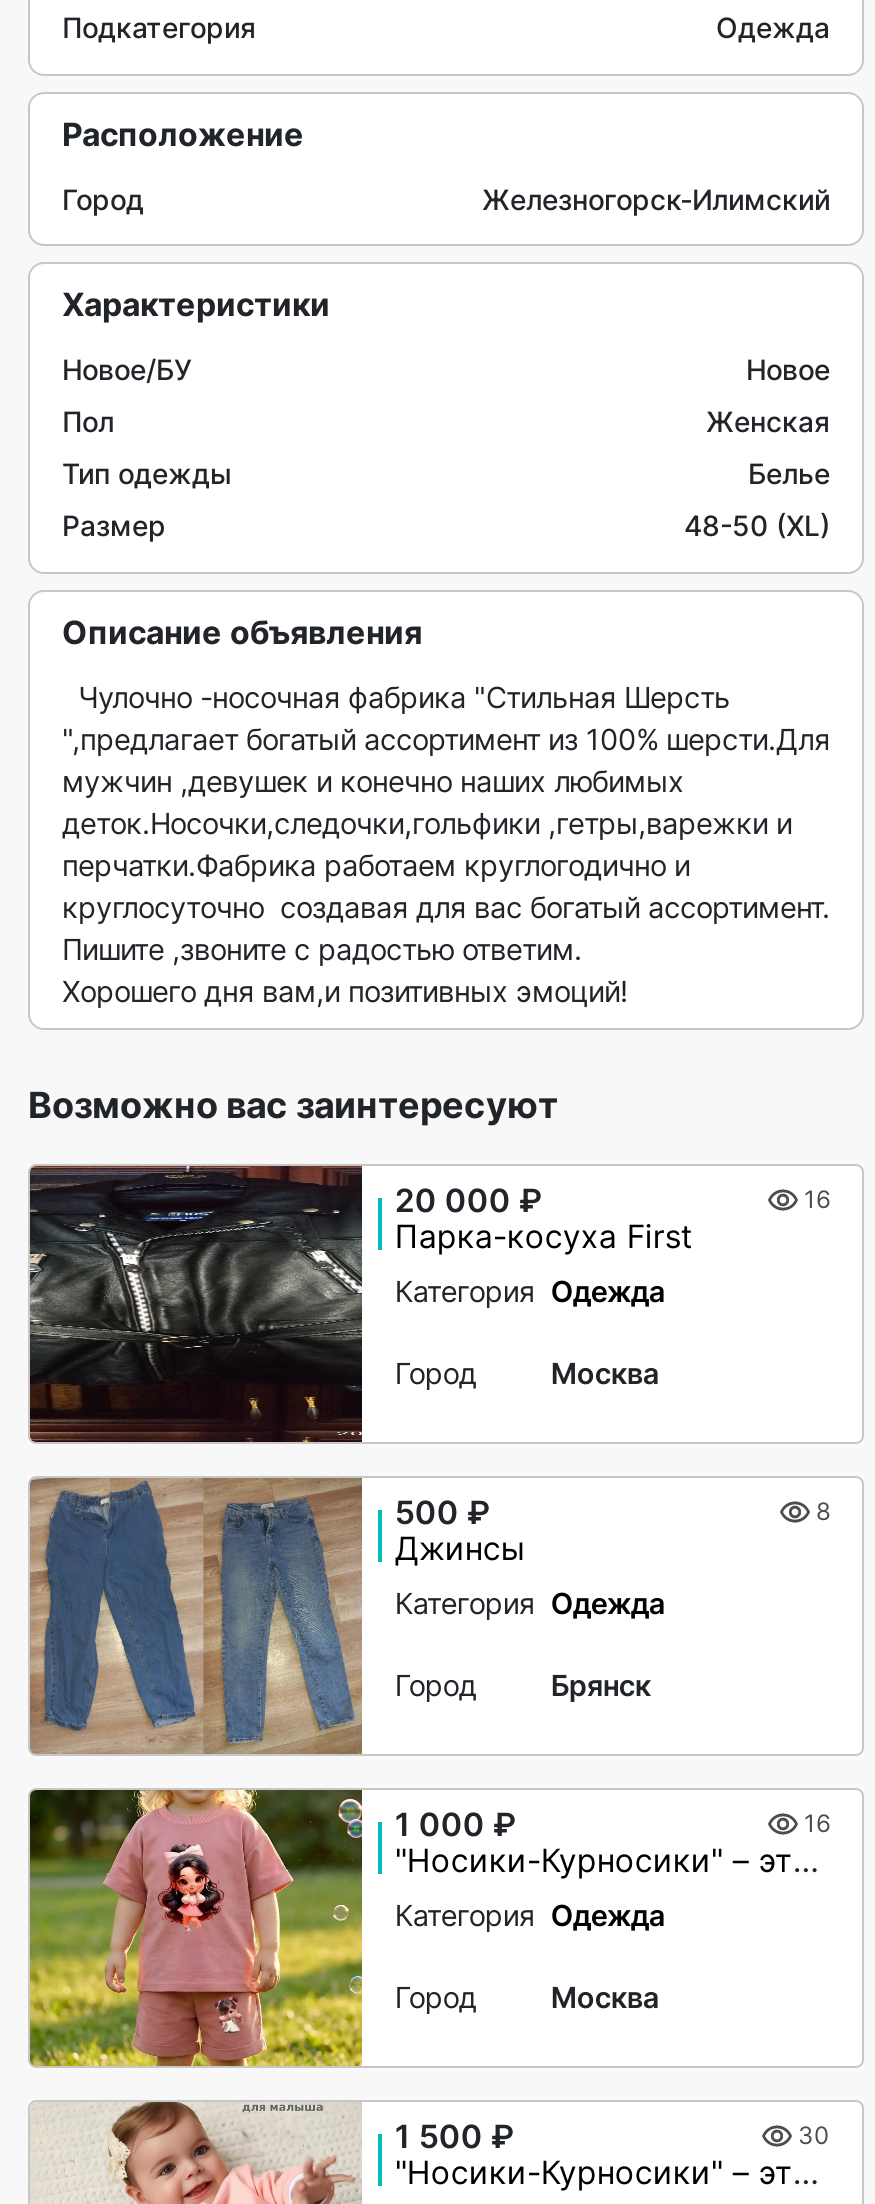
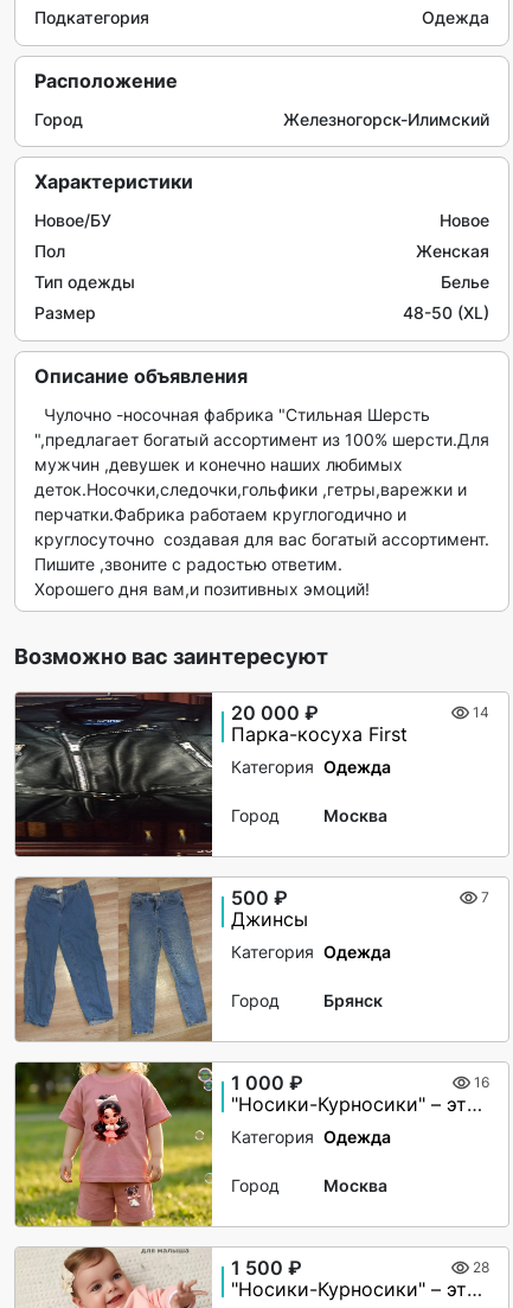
- 16
+ 14

- 8
+ 7

- 30
+ 28
